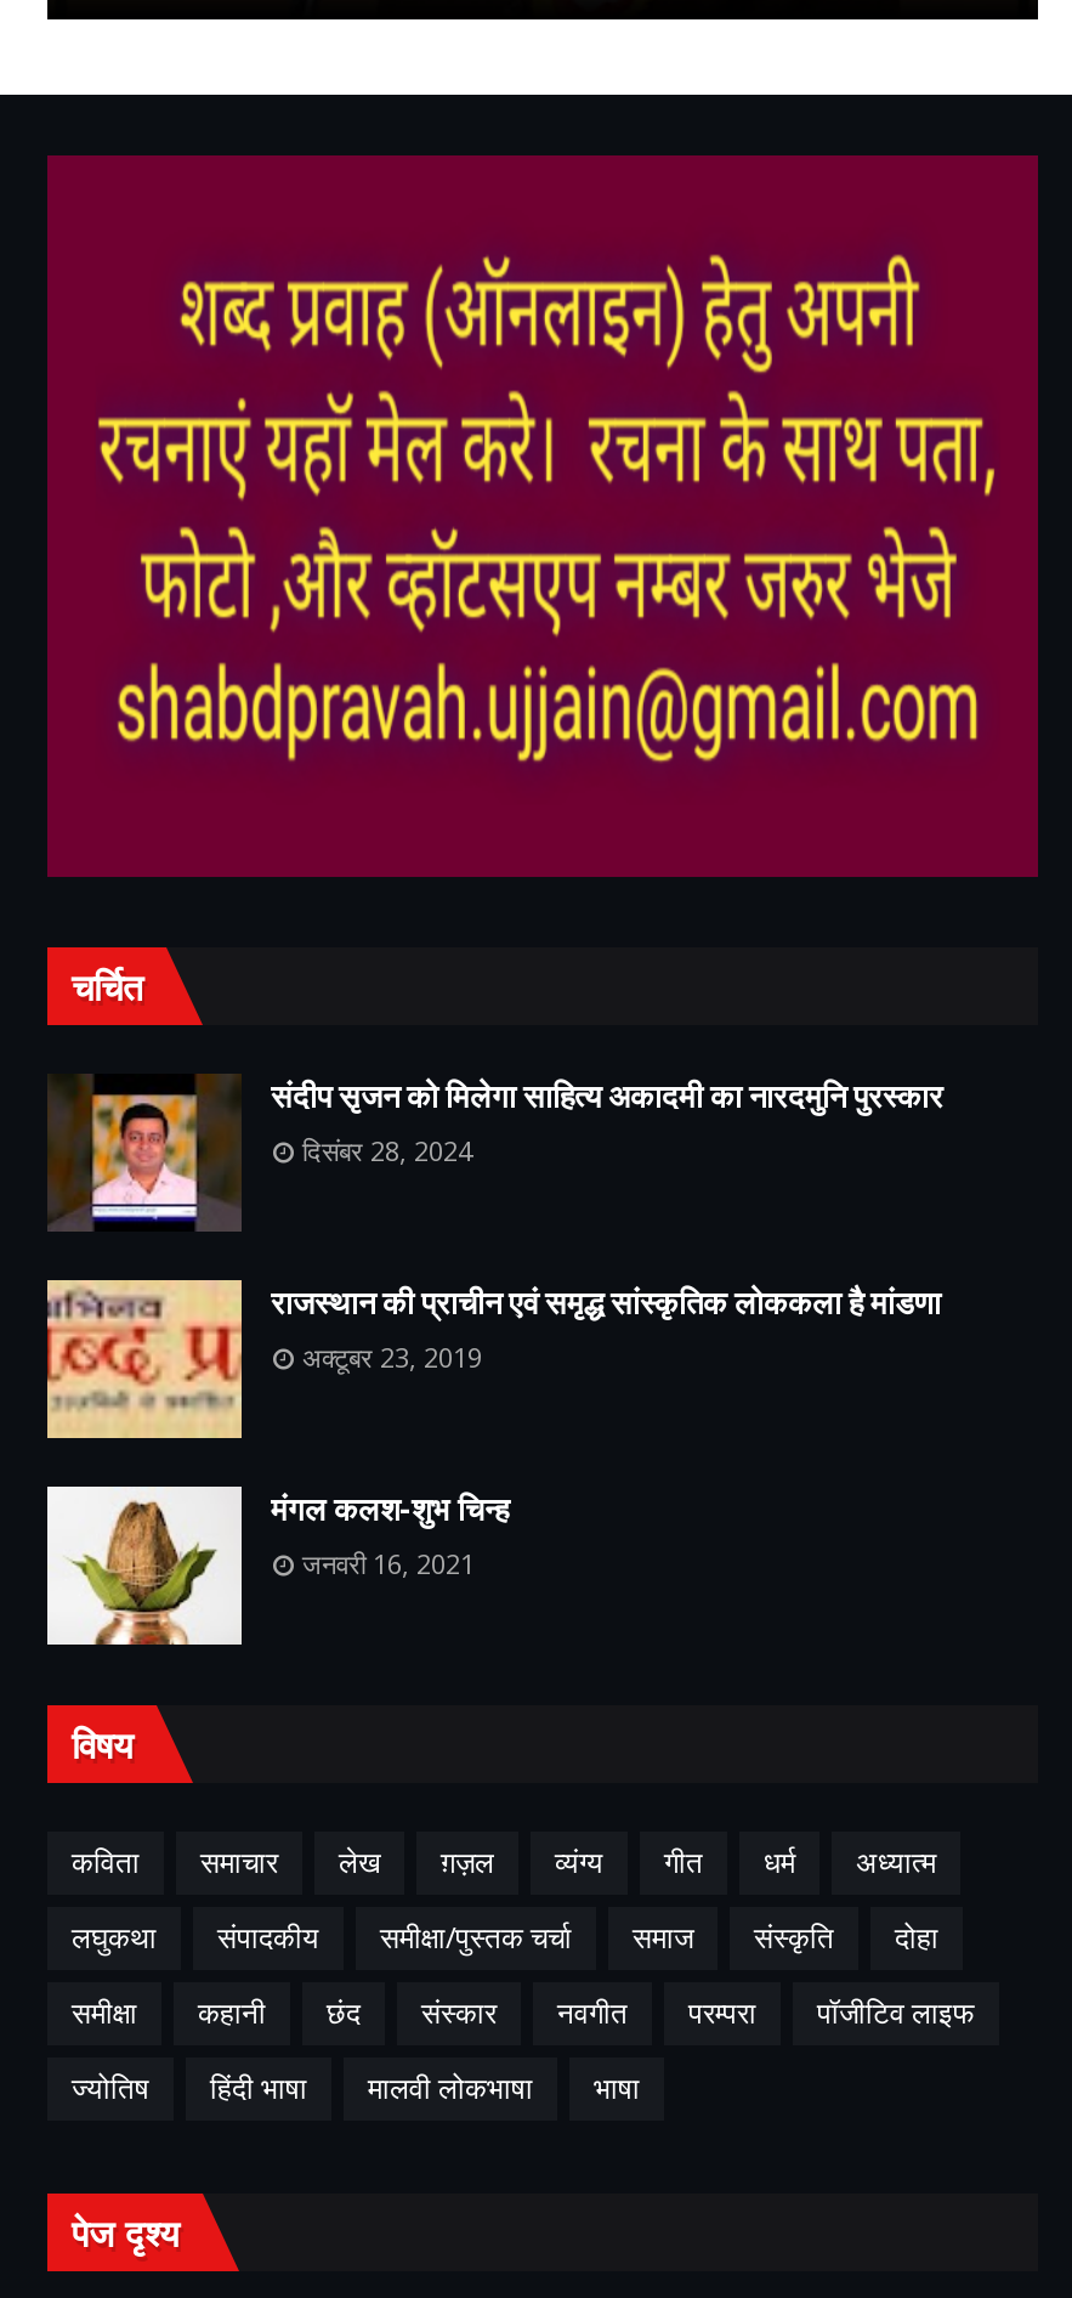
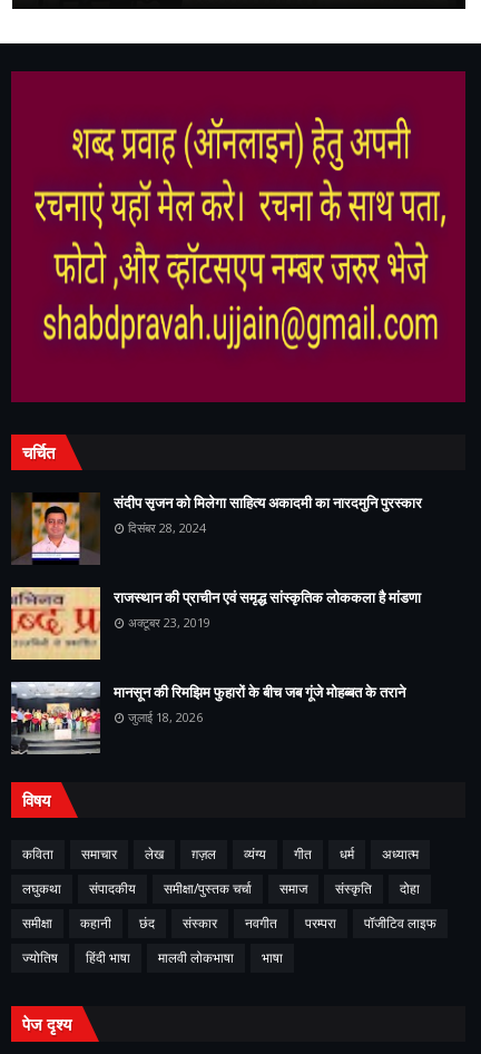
- [image]
- मंगल कलश-शुभ चिन्ह
- जनवरी 16, 2021
+ [image]
+ मानसून की रिमझिम फुहारों के बीच जब गूंजे मोहब्बत के तराने
+ जुलाई 18, 2026
